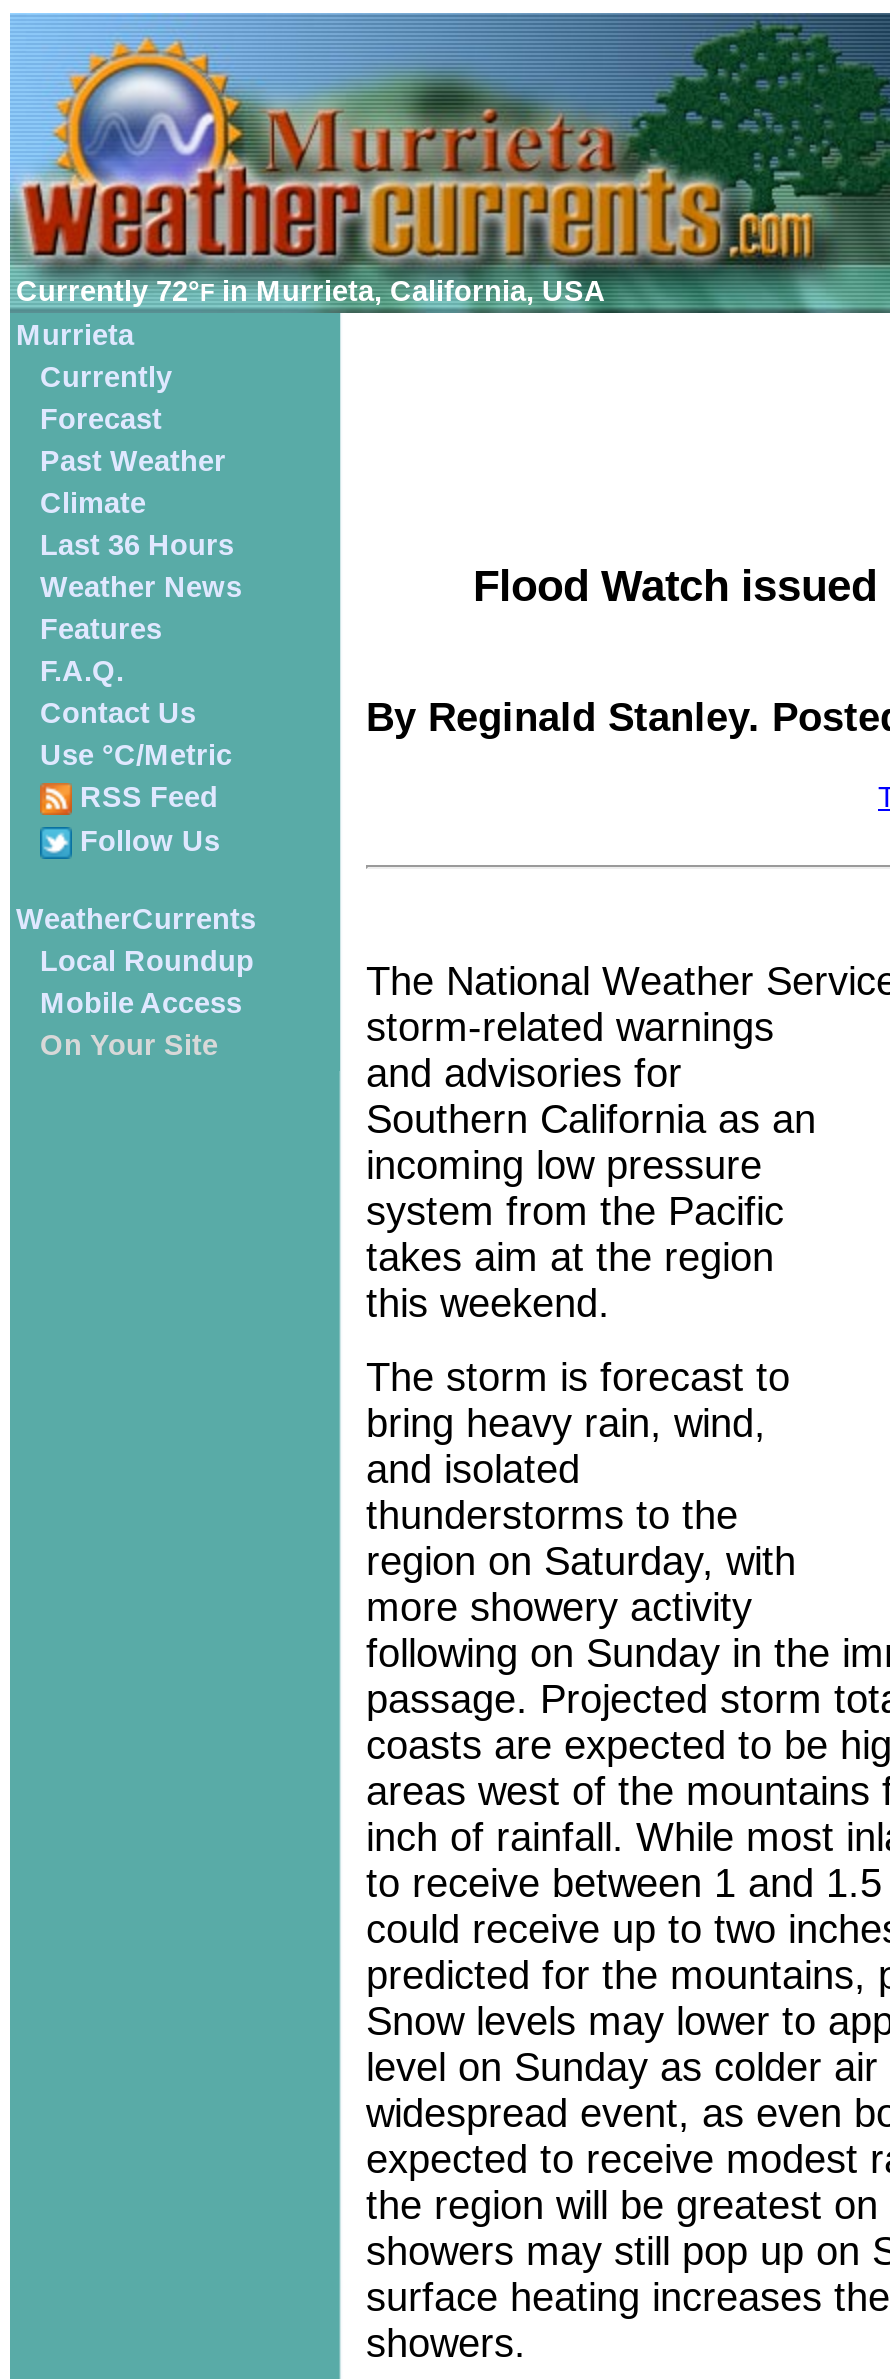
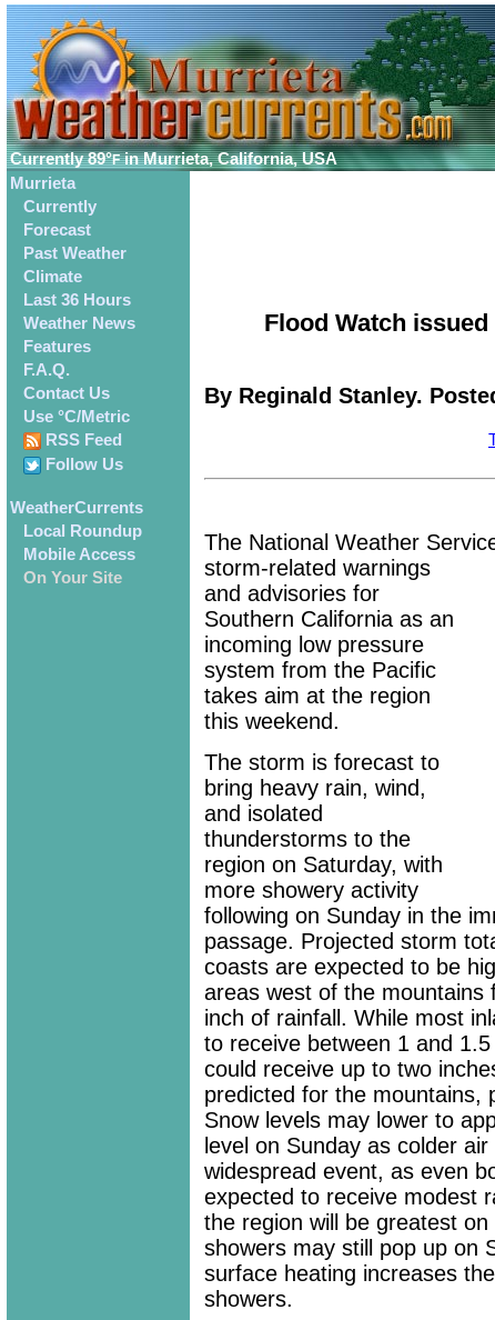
- Currently 72°F in Murrieta, California, USA
+ Currently 89°F in Murrieta, California, USA
